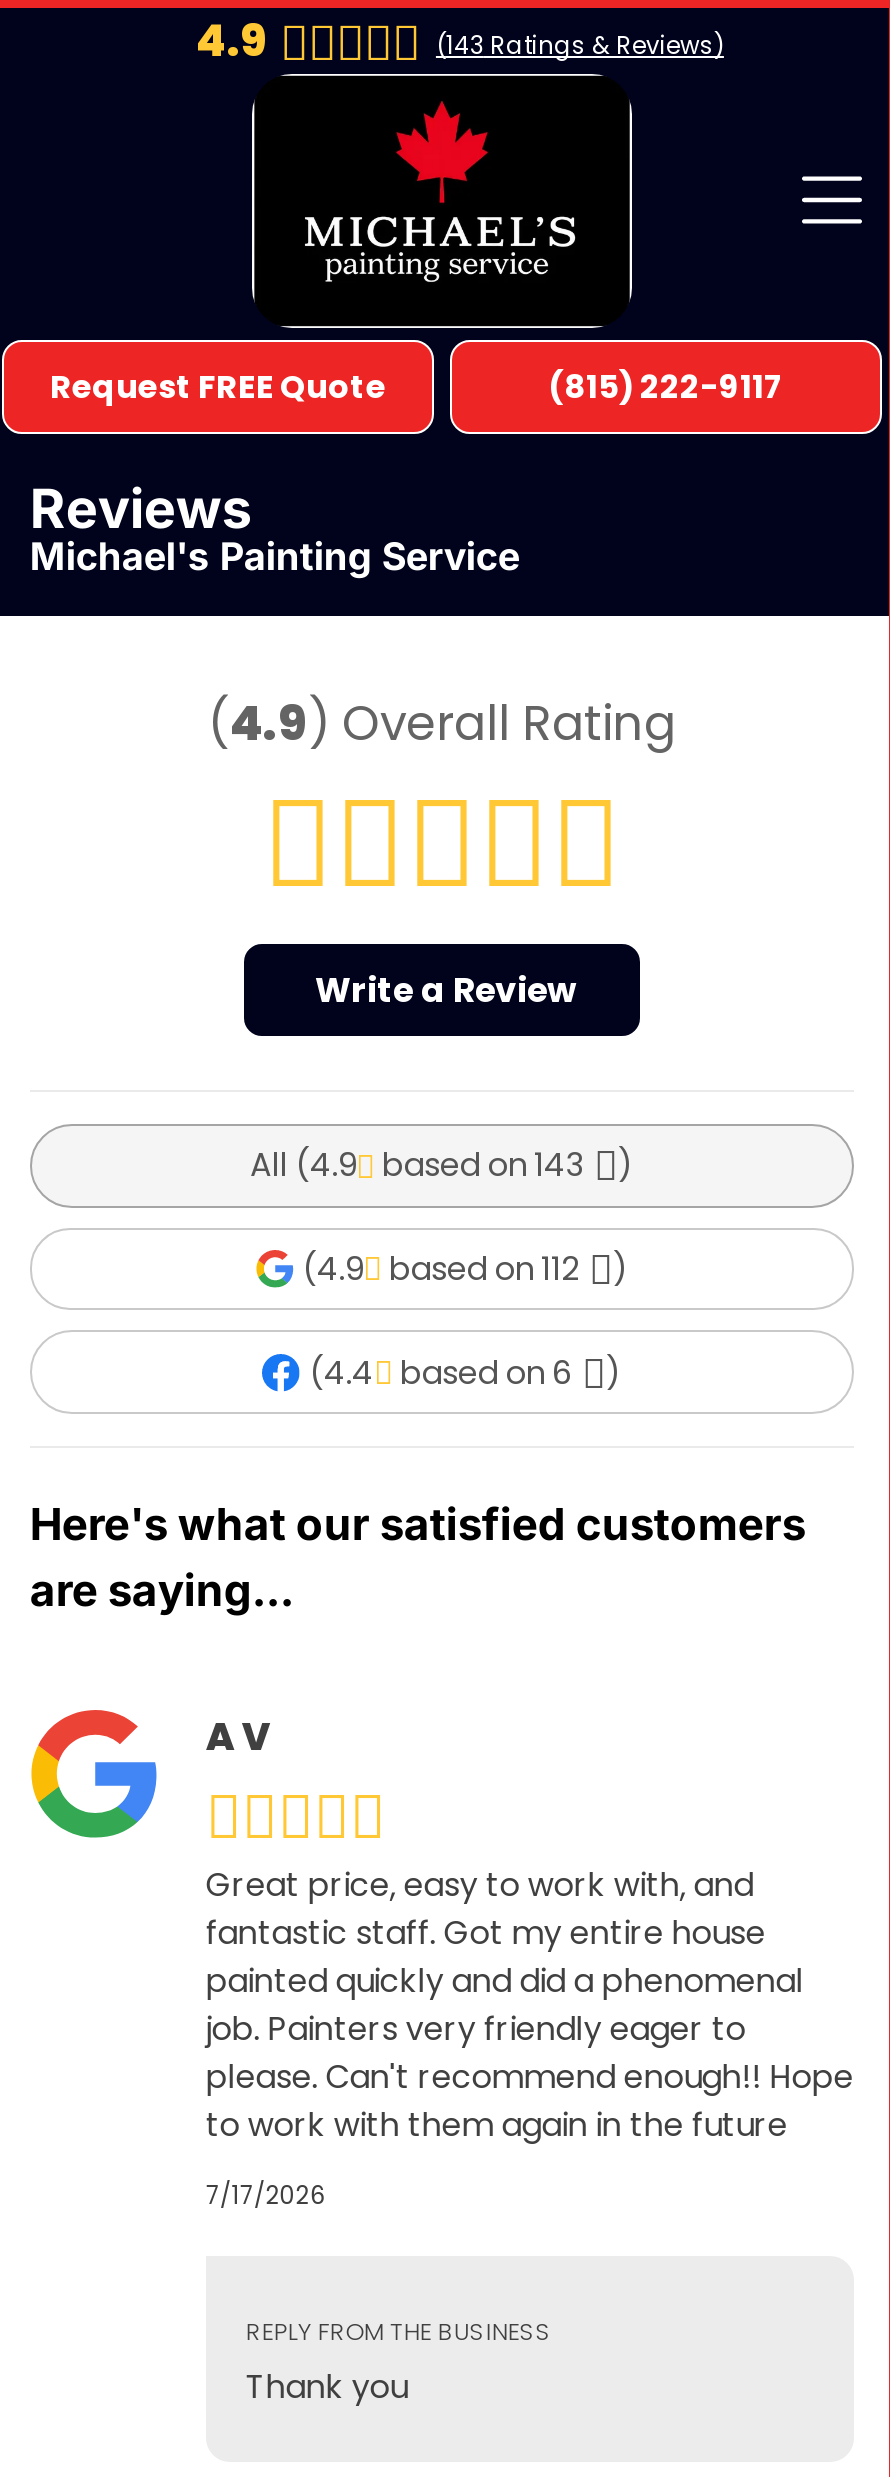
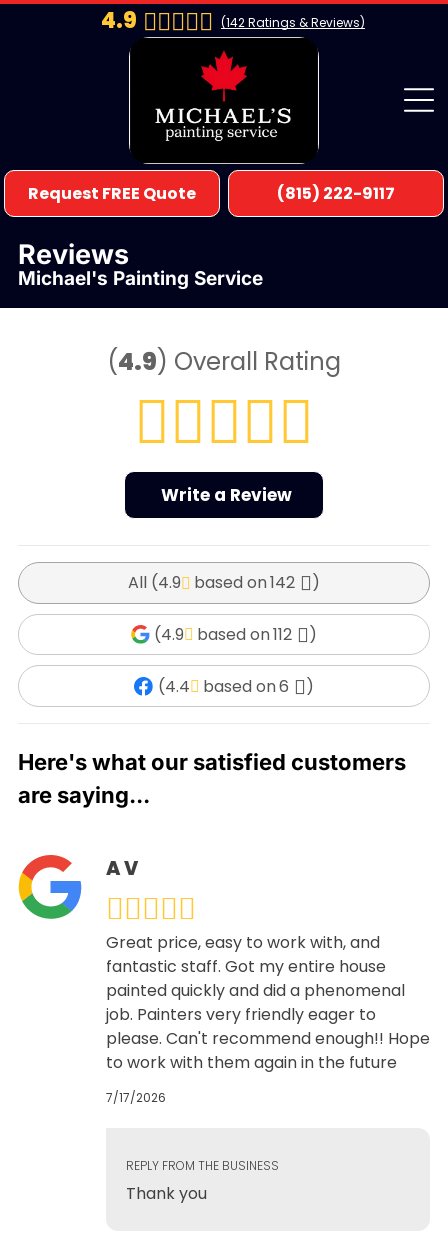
- (143 Ratings & Reviews)
+ (142 Ratings & Reviews)

- 143
+ 142
